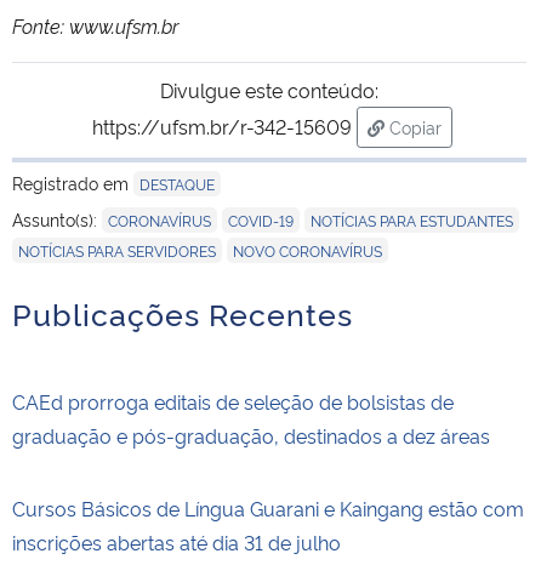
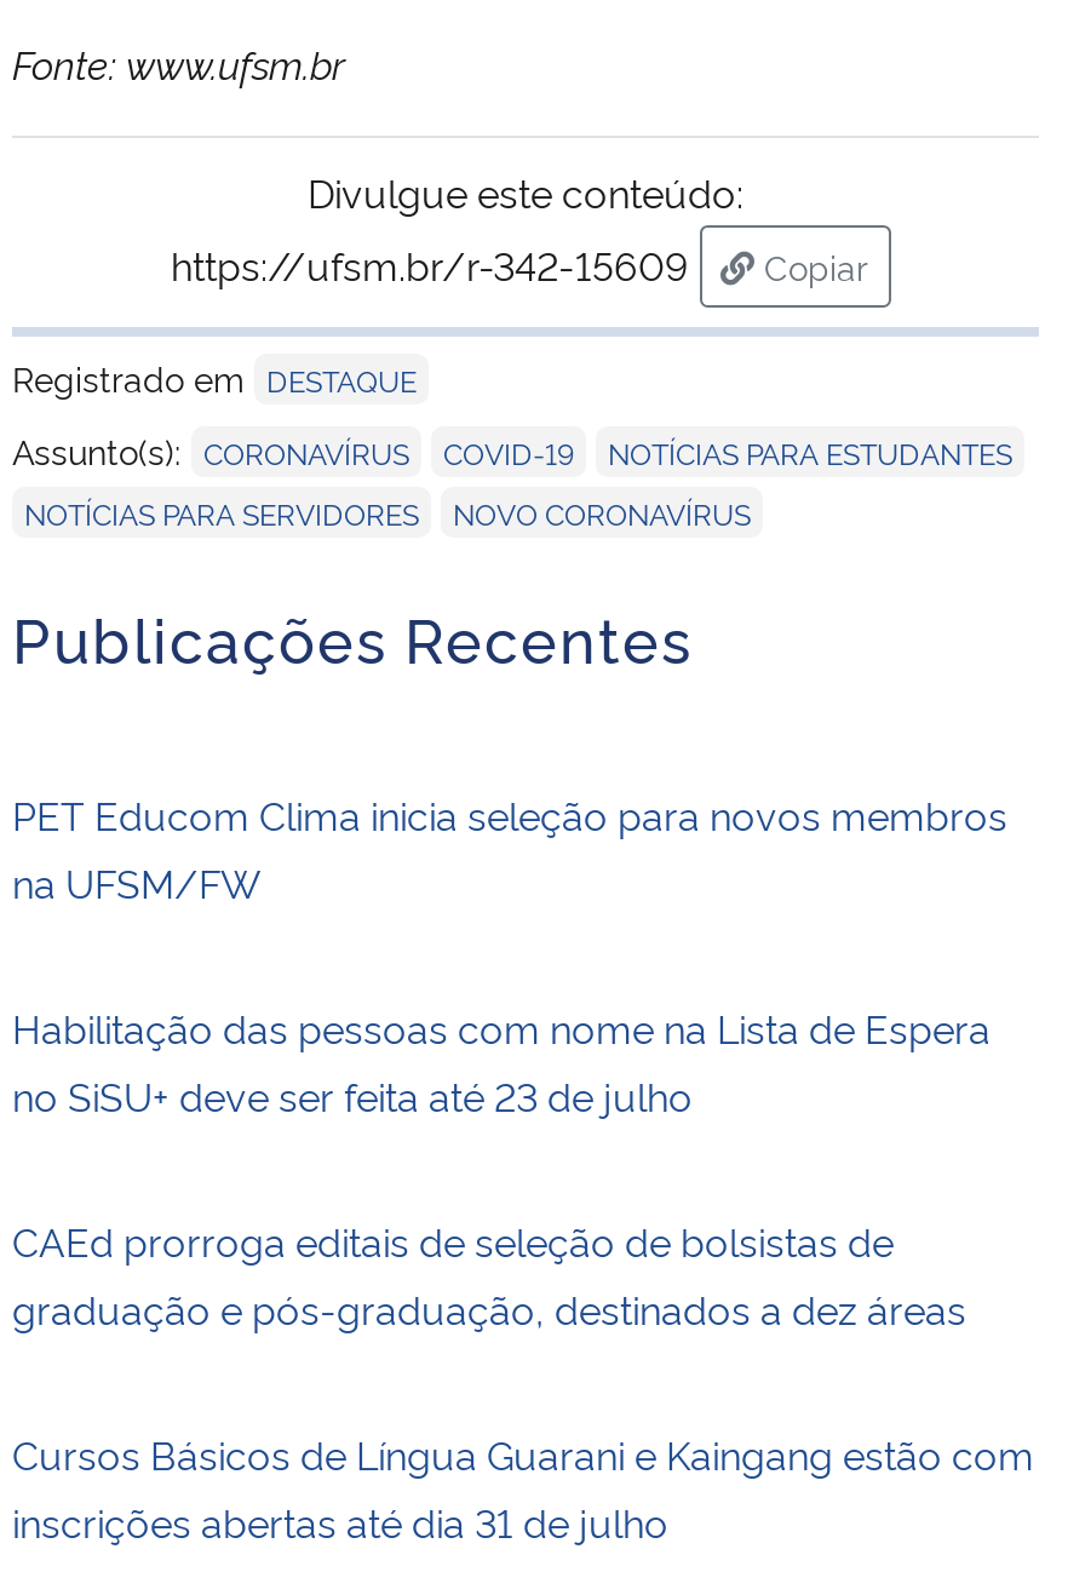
+ PET Educom Clima inicia seleção para novos membros
+ na UFSM/FW
+ Habilitação das pessoas com nome na Lista de Espera
+ no SiSU+ deve ser feita até 23 de julho
